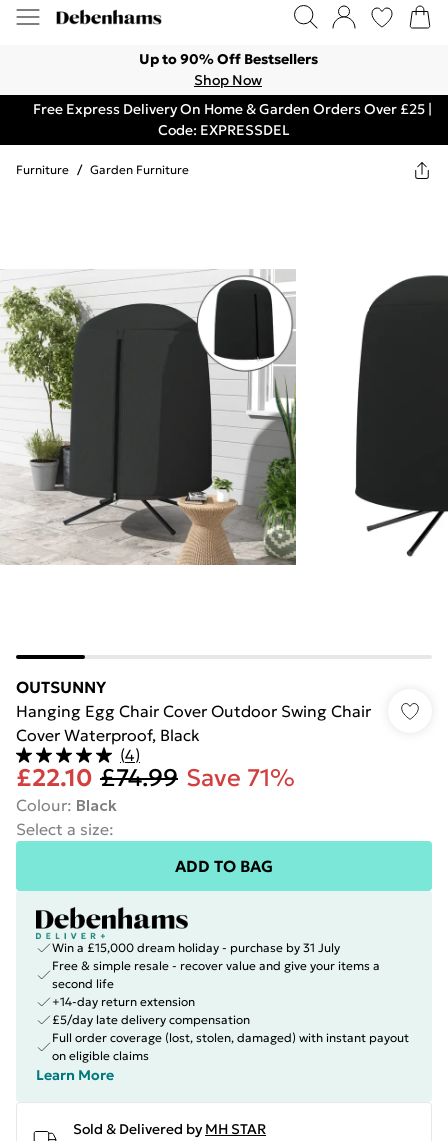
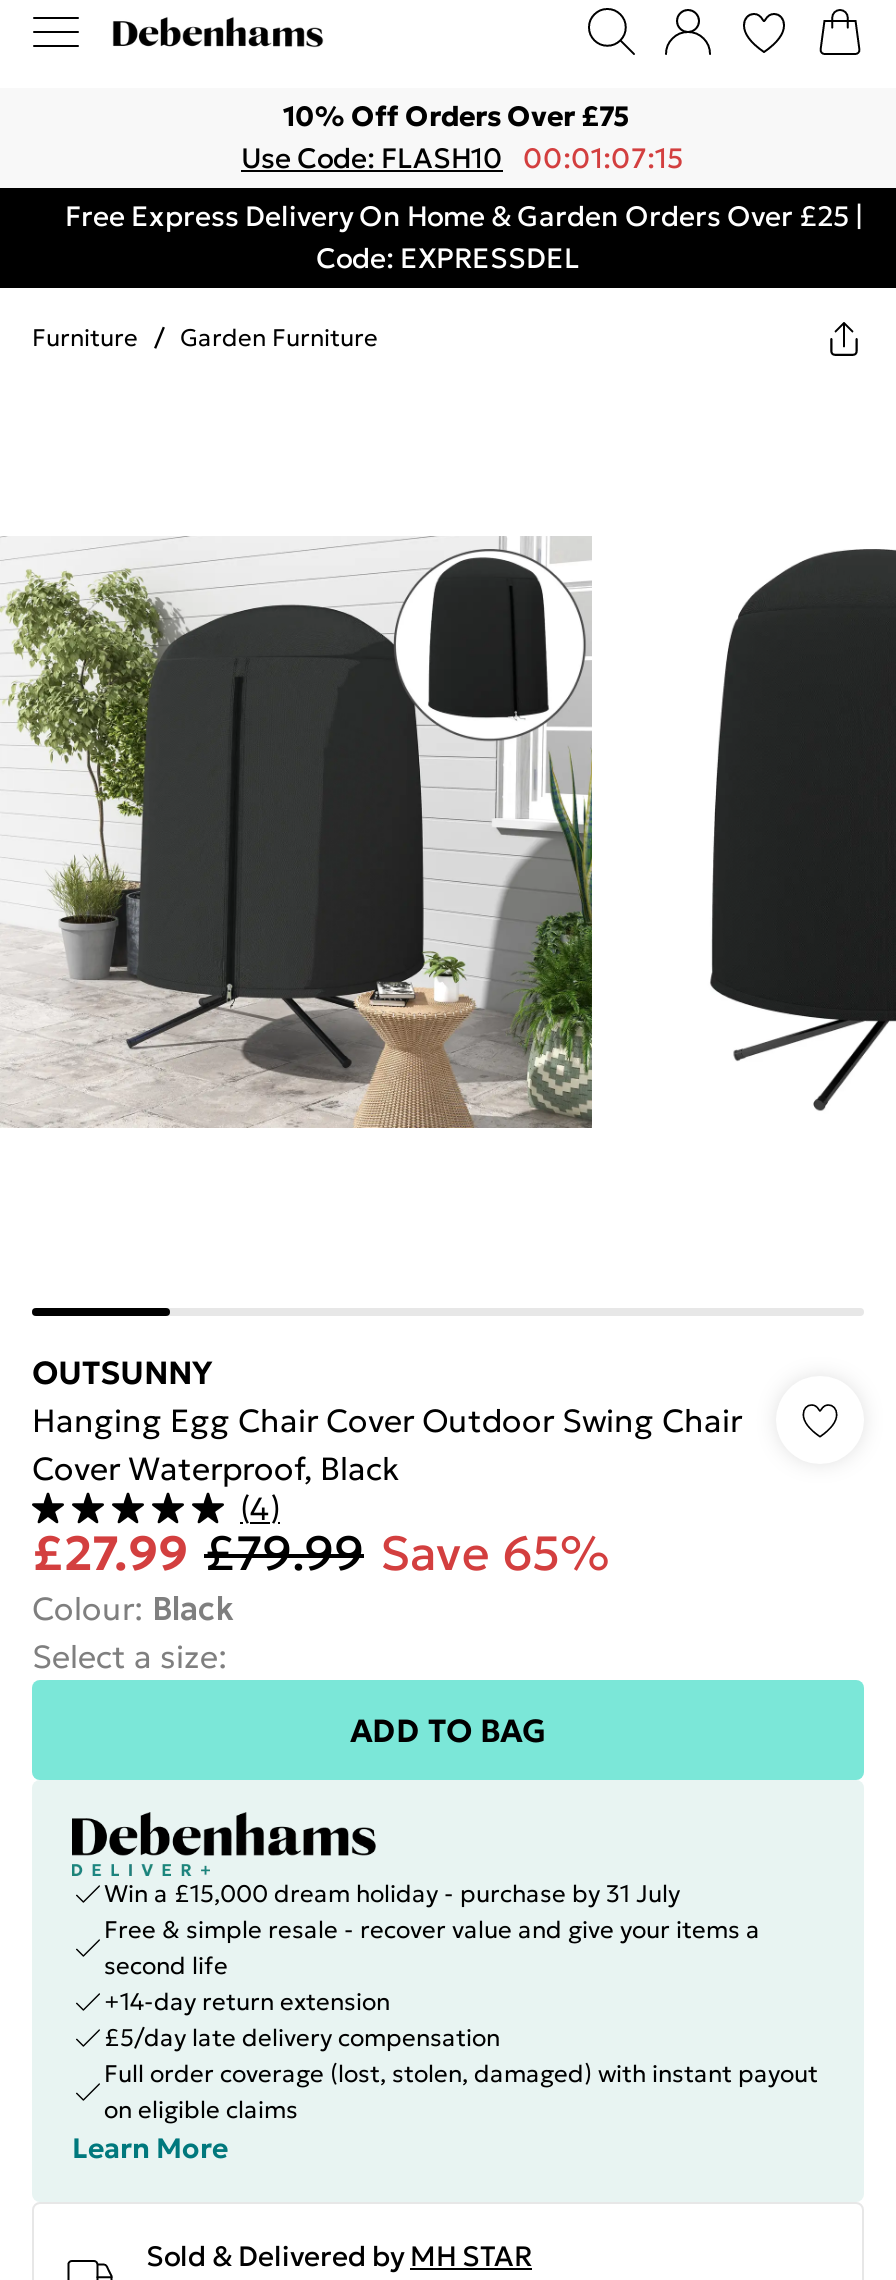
- Up to 90% Off Bestsellers
- Shop Now
+ 10% Off Orders Over £75
+ Use Code: FLASH10 00:01:07:15

- £22.10 £74.99 Save 71%
+ £27.99 £79.99 Save 65%
